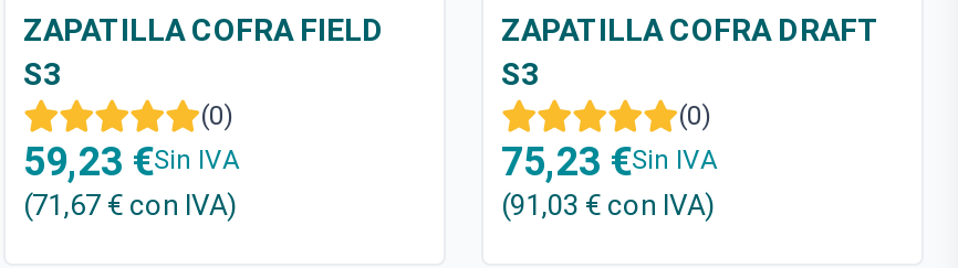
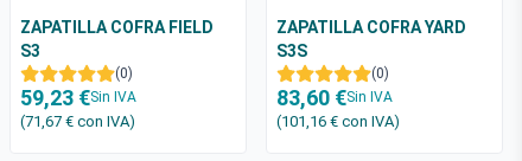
- ZAPATILLA COFRA DRAFT
- S3
+ ZAPATILLA COFRA YARD
+ S3S

- 75,23 €Sin IVA
- (91,03 €con IVA)
+ 83,60 €Sin IVA
+ (101,16 €con IVA)
